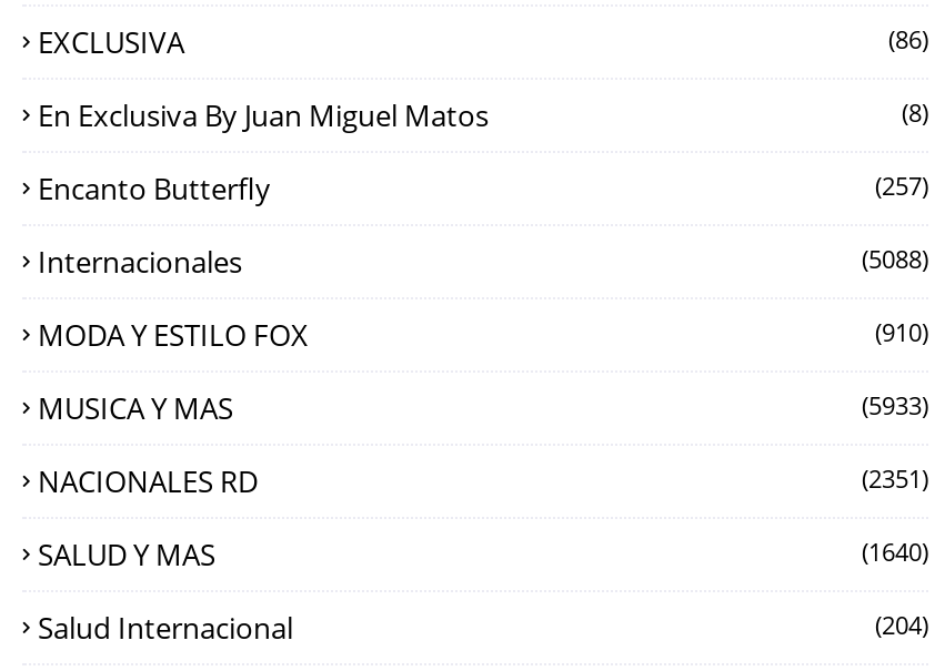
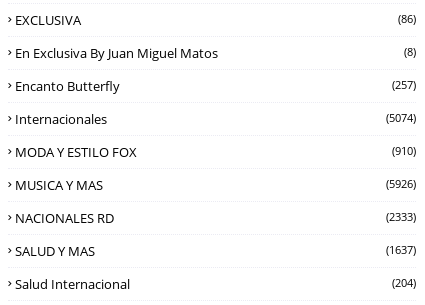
- (5088)
+ (5074)

- (5933)
+ (5926)

- (2351)
+ (2333)

- (1640)
+ (1637)
